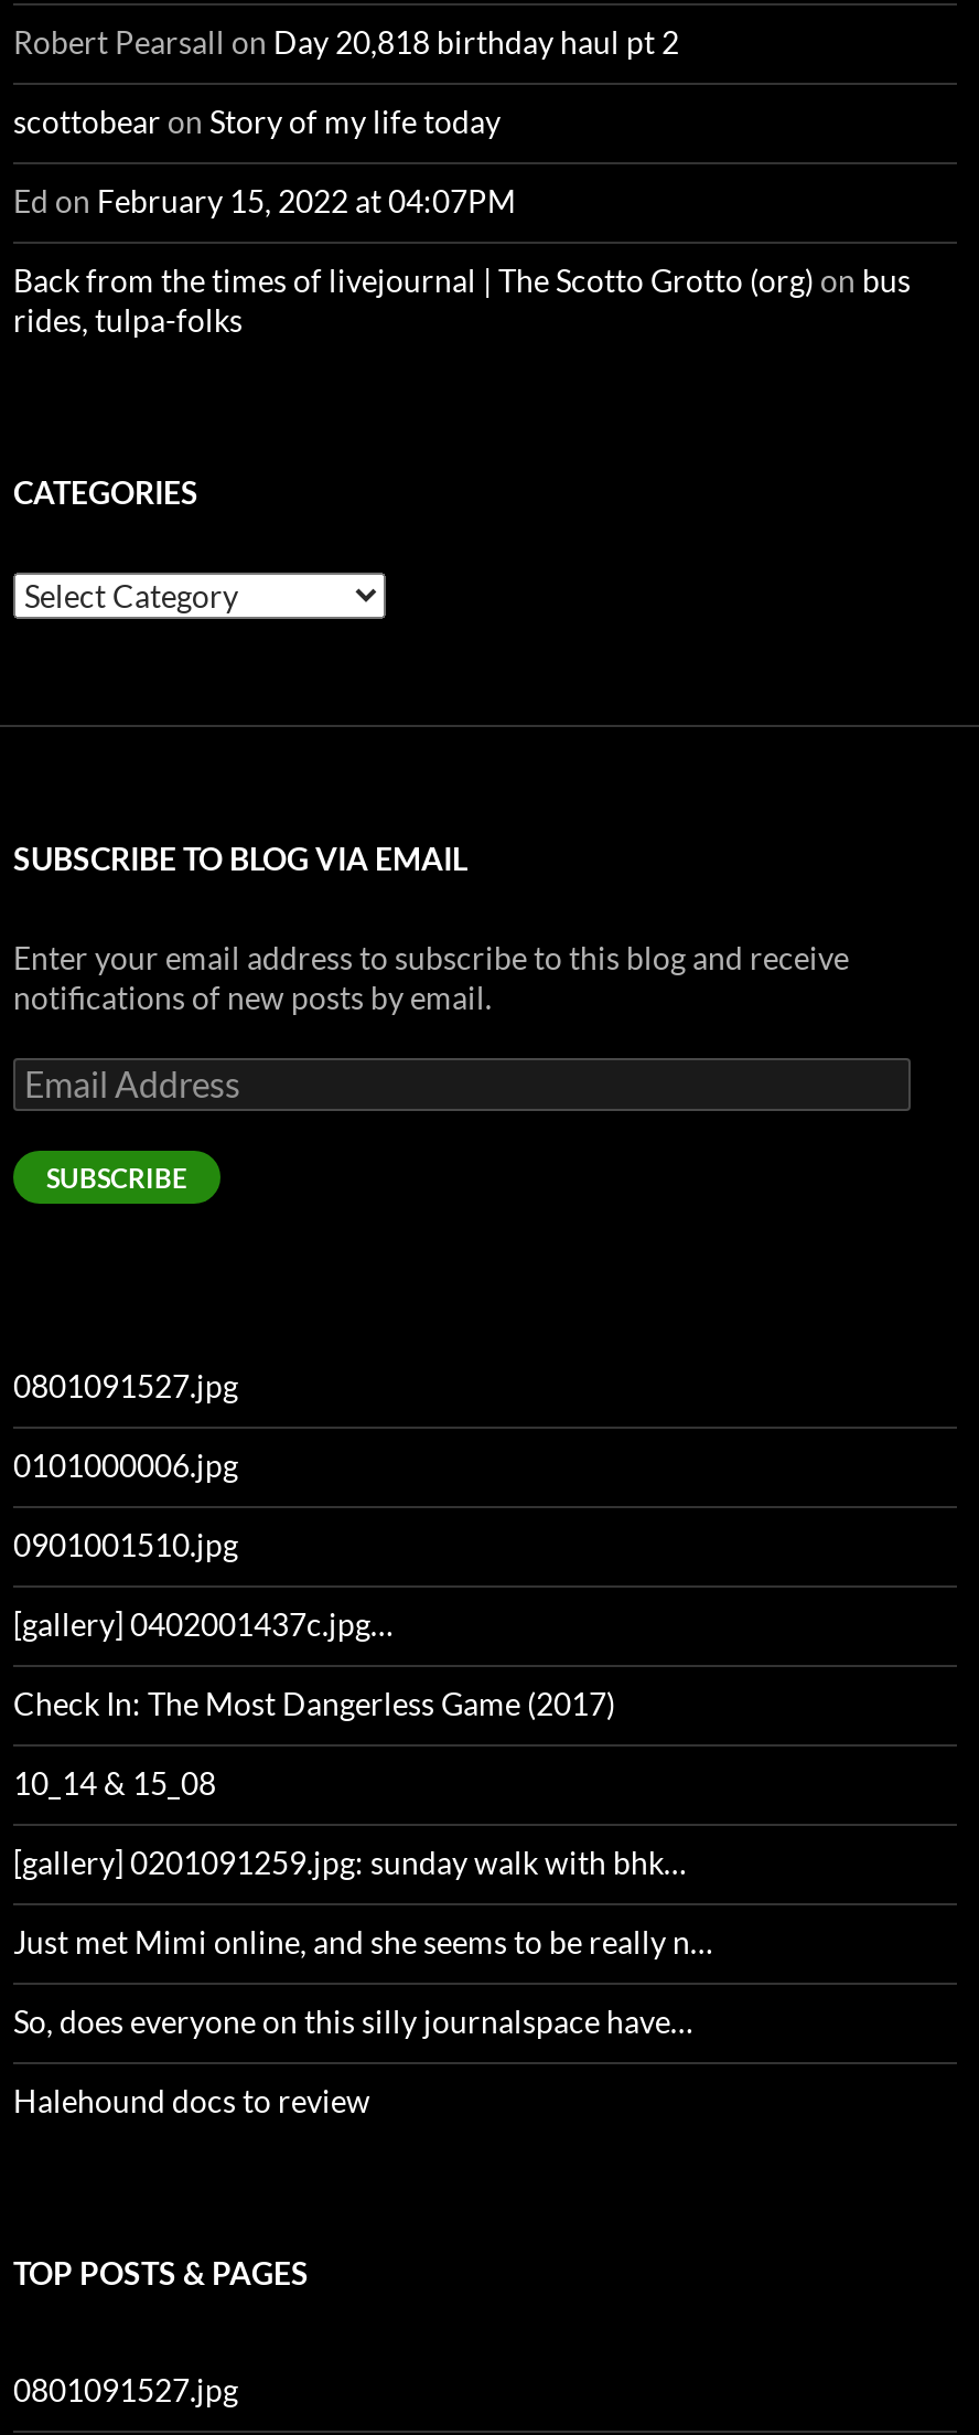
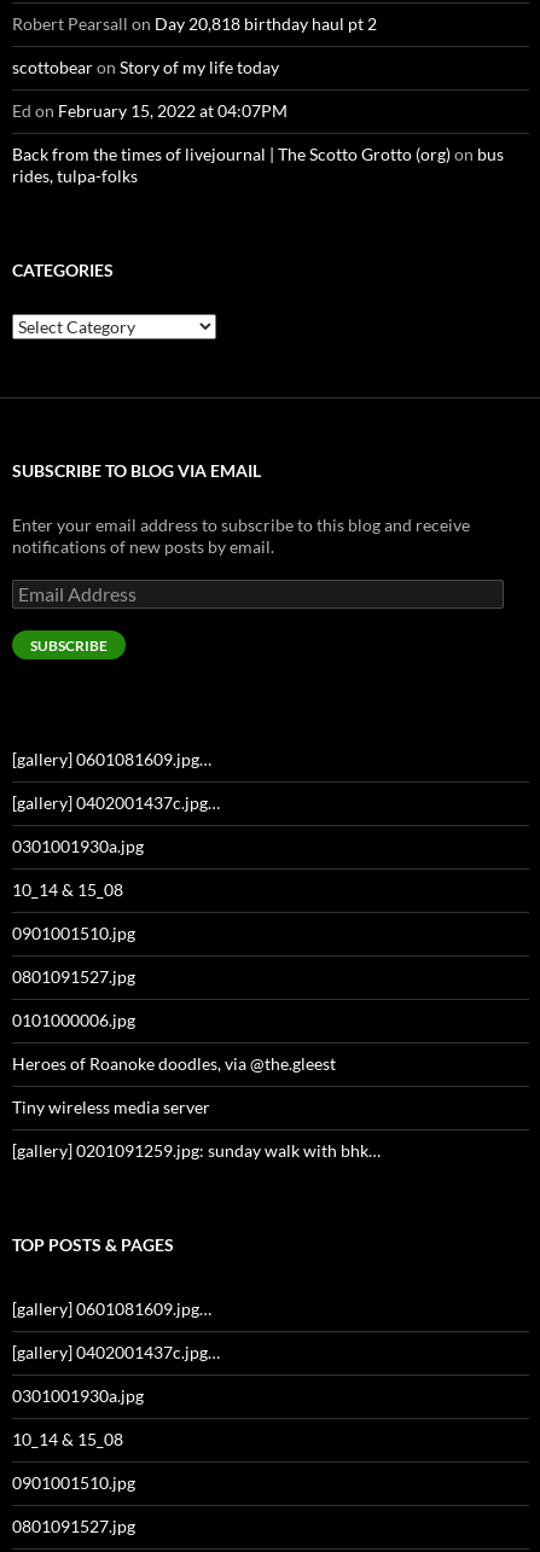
+ [gallery] 0601081609.jpg…
+ [gallery] 0402001437c.jpg…
+ 0301001930a.jpg
+ 10_14 & 15_08
+ 0901001510.jpg

- 0901001510.jpg
- [gallery] 0402001437c.jpg…
- Check In: The Most Dangerless Game (2017)
- 10_14 & 15_08
+ Heroes of Roanoke doodles, via @the.gleest
+ Tiny wireless media server

- Just met Mimi online, and she seems to be really n…
- So, does everyone on this silly journalspace have…
- Halehound docs to review

+ [gallery] 0601081609.jpg…
+ [gallery] 0402001437c.jpg…
+ 0301001930a.jpg
+ 10_14 & 15_08
+ 0901001510.jpg
